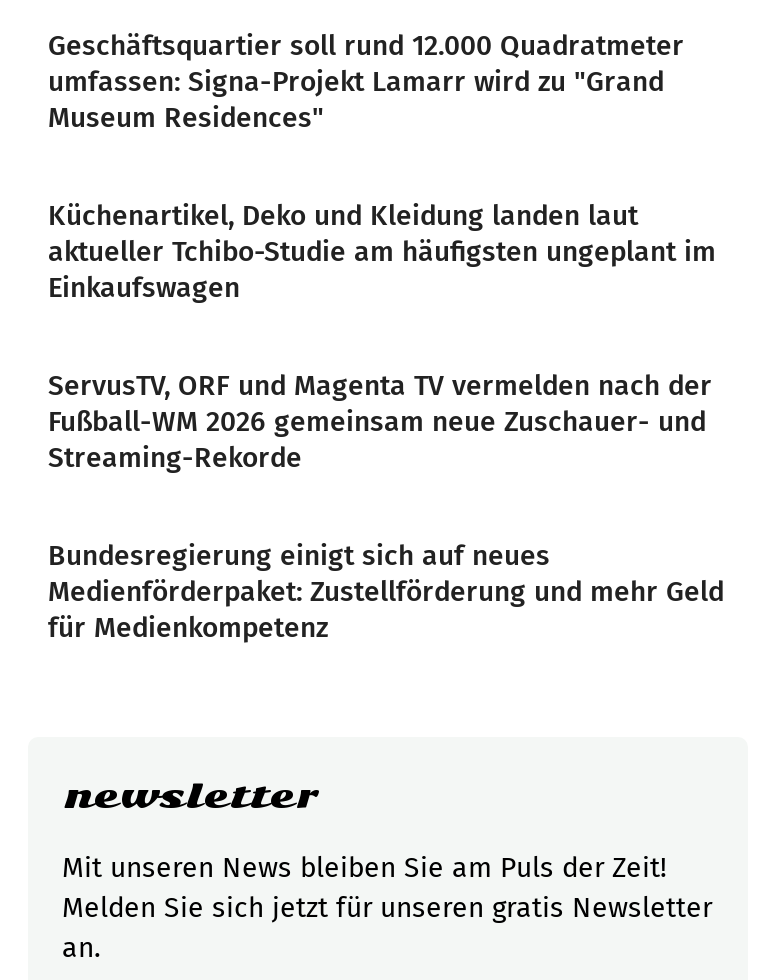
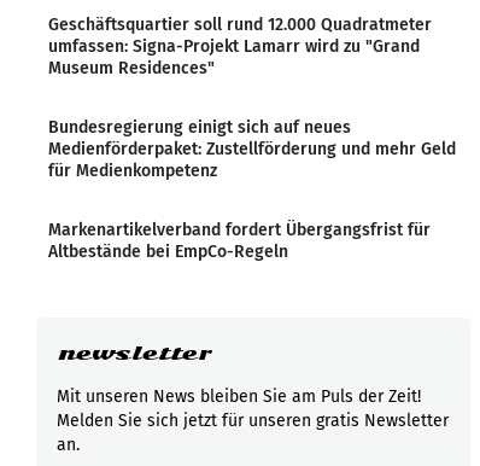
- Küchenartikel, Deko und Kleidung landen laut
- aktueller Tchibo-Studie am häufigsten ungeplant im
- Einkaufswagen
- ServusTV, ORF und Magenta TV vermelden nach der
- Fußball-WM 2026 gemeinsam neue Zuschauer- und
- Streaming-Rekorde

moved up: Bundesregierung einigt sich auf neues | Medienförderpaket: Zustellförderung und mehr Geld | für Medienkompetenz

+ Markenartikelverband fordert Übergangsfrist für
+ Altbestände bei EmpCo-Regeln
